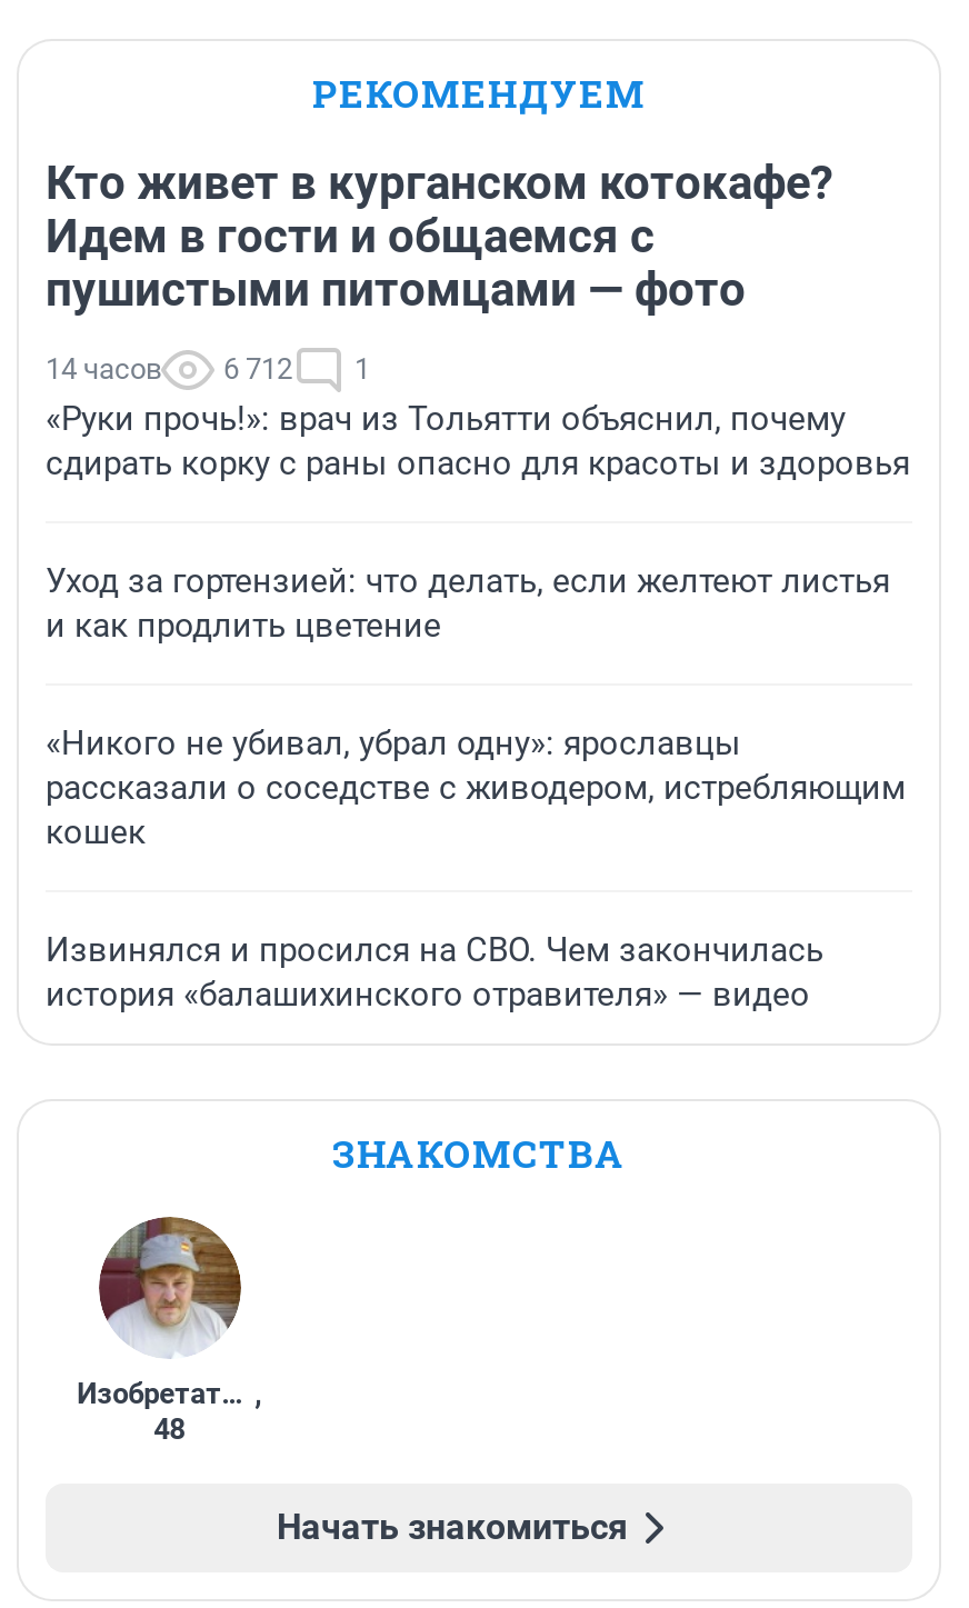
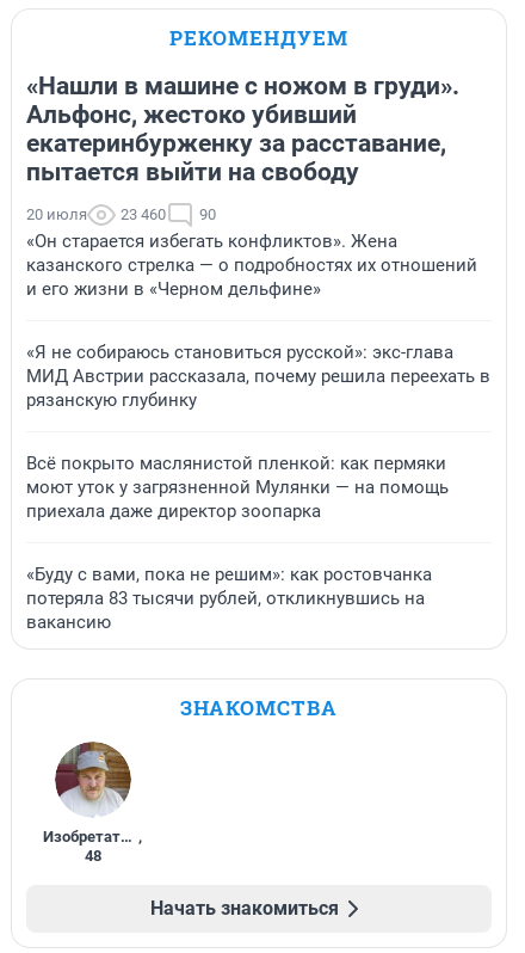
- Кто живет в курганском котокафе?
- Идем в гости и общаемся с
- пушистыми питомцами — фото
+ «Нашли в машине с ножом в груди».
+ Альфонс, жестоко убивший
+ екатеринбурженку за расставание,
+ пытается выйти на свободу

- 14 часов
- 6 712
- 1
- «Руки прочь!»: врач из Тольятти объяснил, почему
- сдирать корку с раны опасно для красоты и здоровья
+ 20 июля
+ 23 460
+ 90
+ «Он старается избегать конфликтов». Жена
+ казанского стрелка — о подробностях их отношений
+ и его жизни в «Черном дельфине»

- Уход за гортензией: что делать, если желтеют листья
- и как продлить цветение
+ «Я не собираюсь становиться русской»: экс-глава
+ МИД Австрии рассказала, почему решила переехать в
+ рязанскую глубинку

- «Никого не убивал, убрал одну»: ярославцы
- рассказали о соседстве с живодером, истребляющим
- кошек
+ Всё покрыто маслянистой пленкой: как пермяки
+ моют уток у загрязненной Мулянки — на помощь
+ приехала даже директор зоопарка

- Извинялся и просился на СВО. Чем закончилась
- история «балашихинского отравителя» — видео
+ «Буду с вами, пока не решим»: как ростовчанка
+ потеряла 83 тысячи рублей, откликнувшись на
+ вакансию
